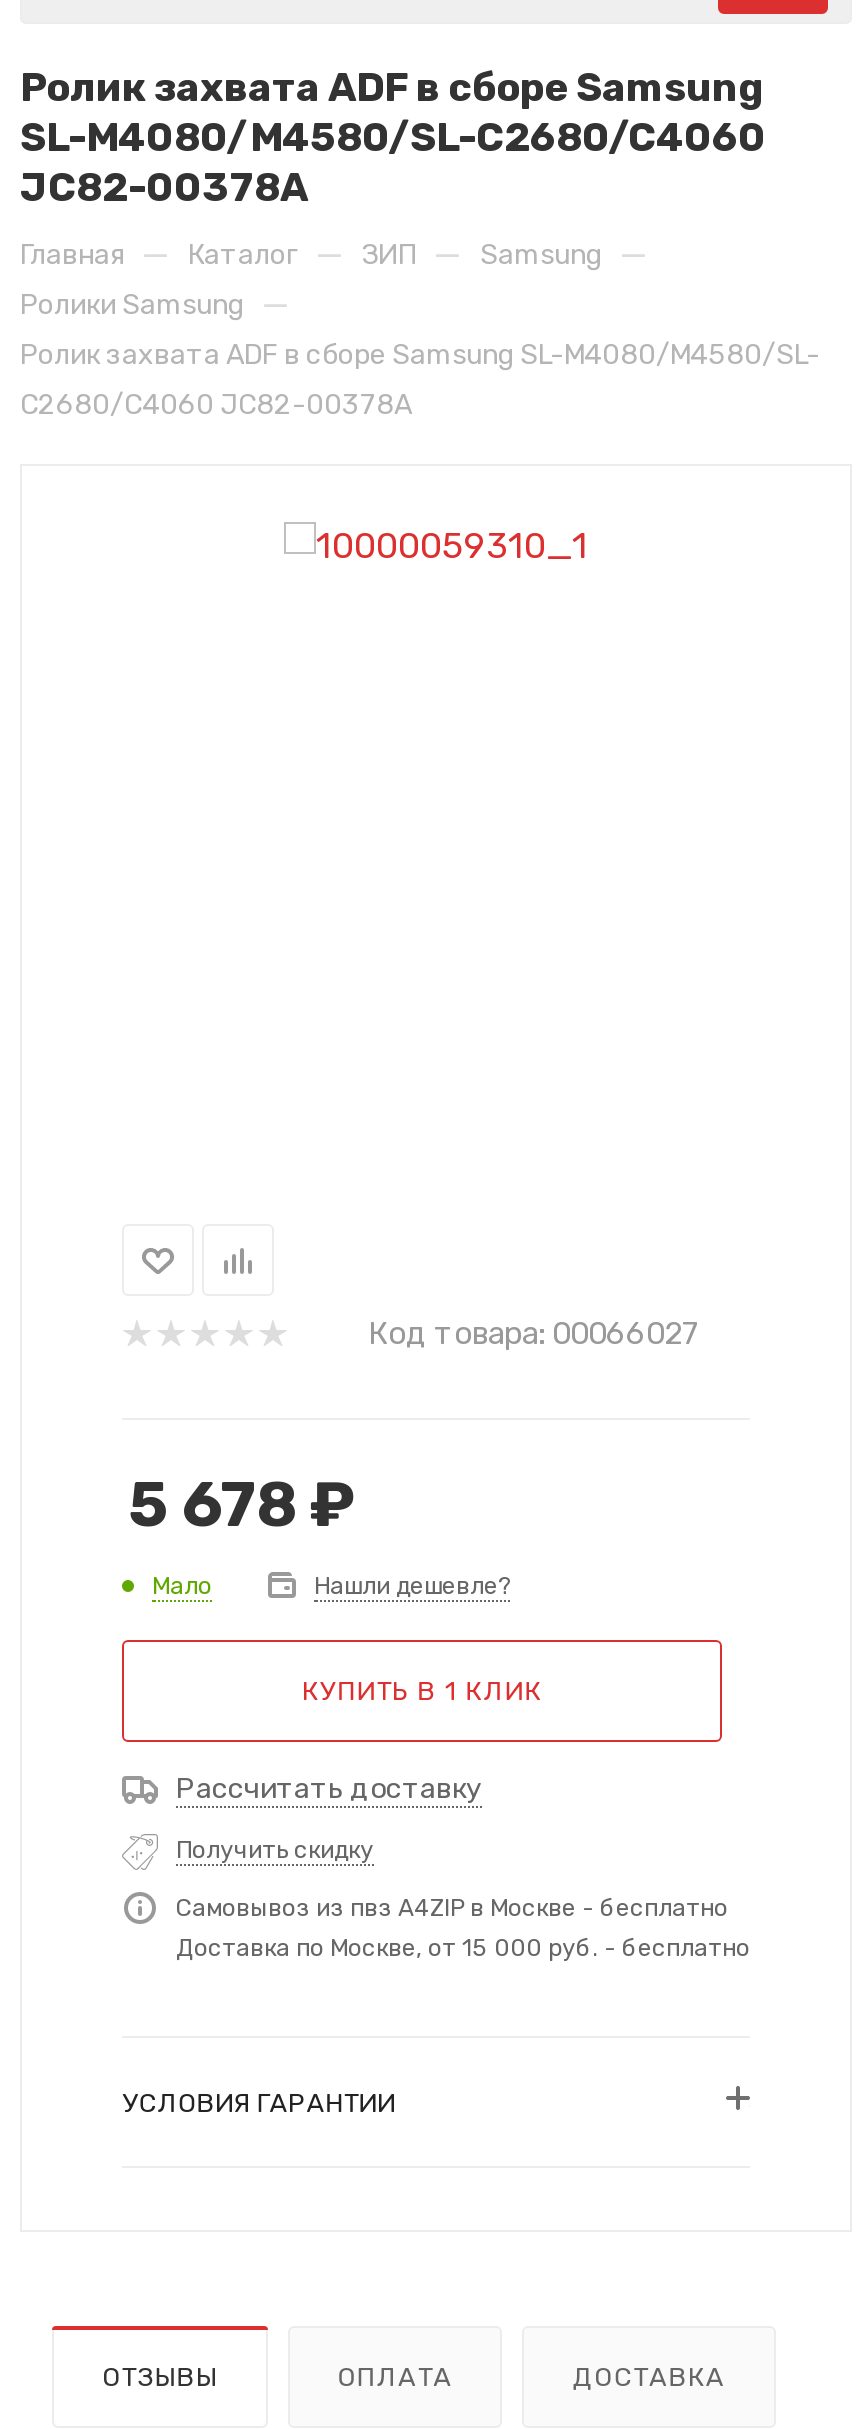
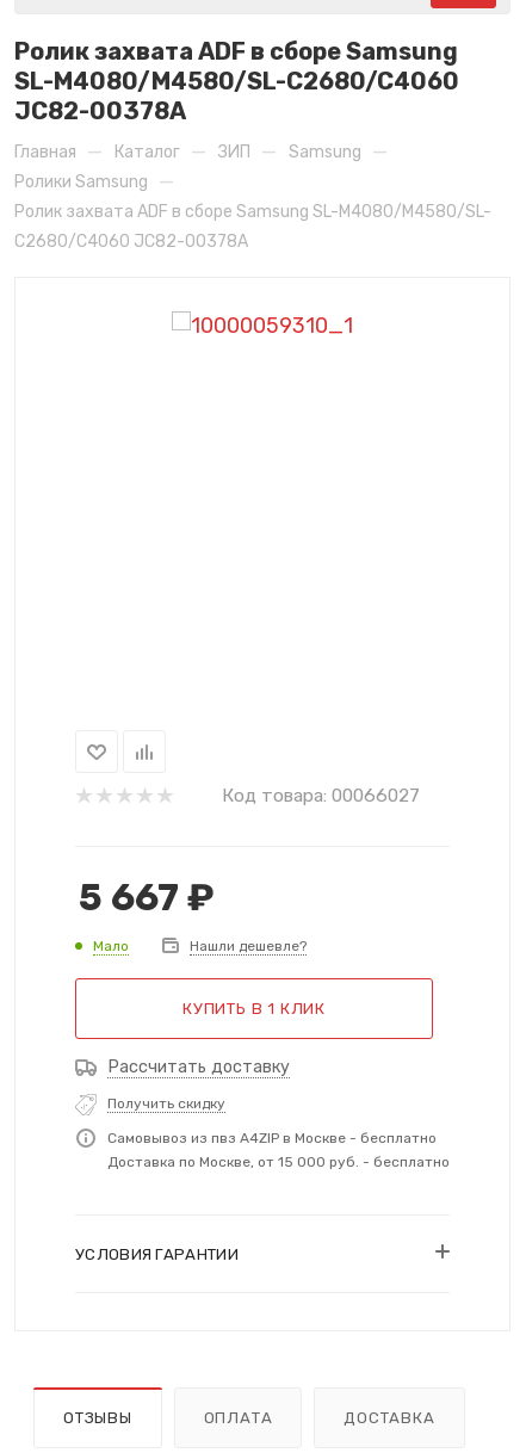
- 5 678 ₽
+ 5 667 ₽
